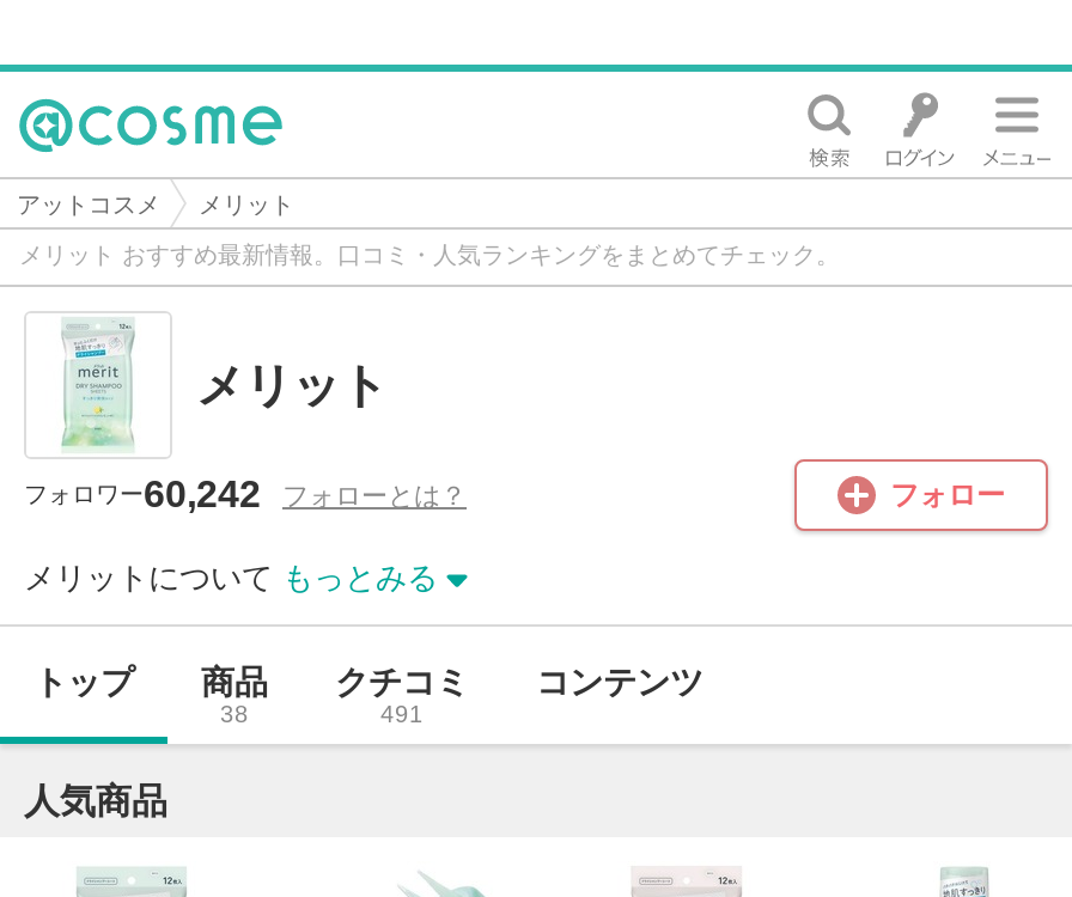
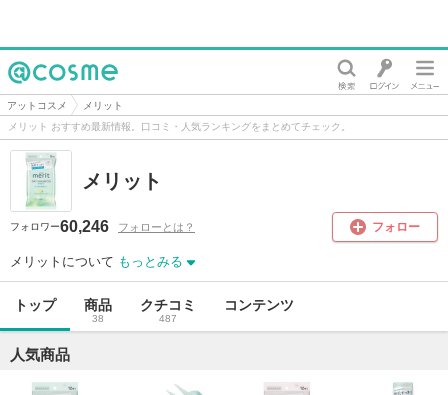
- フォロワー60,242 フォローとは？
+ フォロワー60,246 フォローとは？

- 491
+ 487
